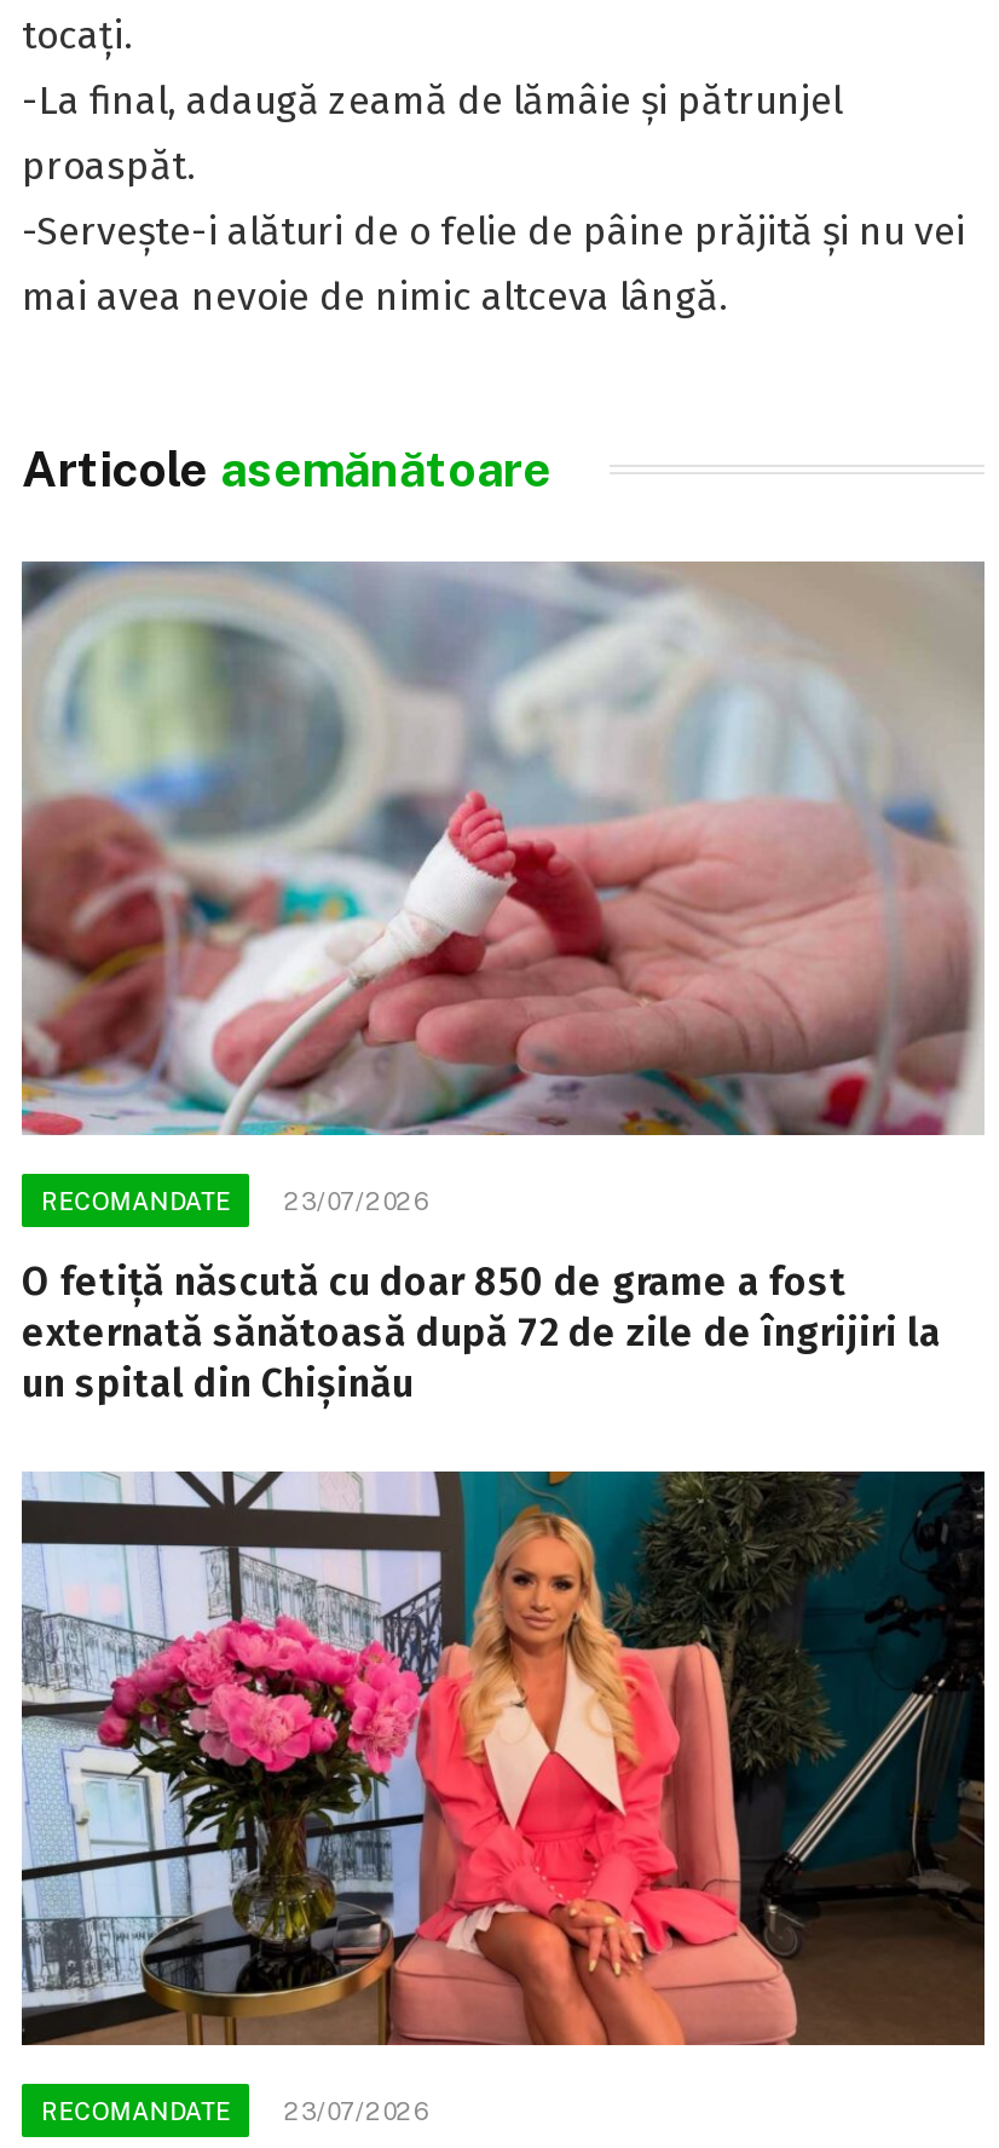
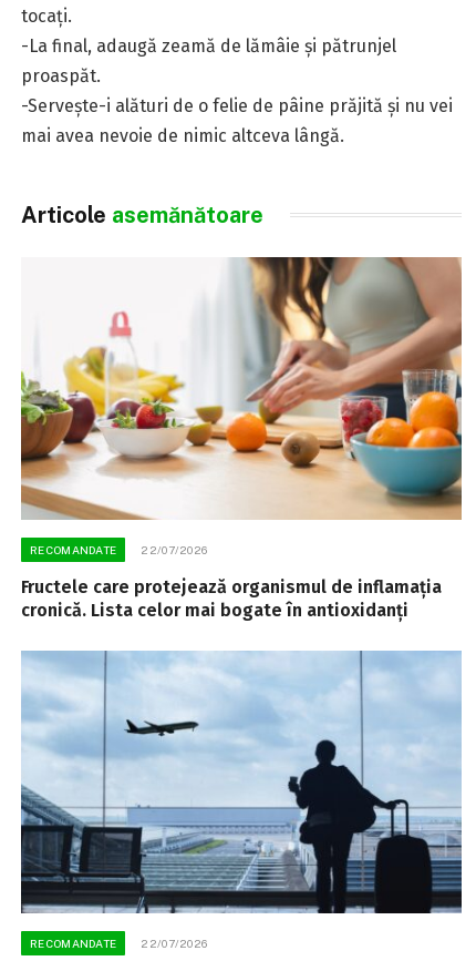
- [image]
- RECOMANDATE 23/07/2026
+ [image]
+ RECOMANDATE 22/07/2026

- O fetiță născută cu doar 850 de grame a fost
- externată sănătoasă după 72 de zile de îngrijiri la
- un spital din Chișinău
+ Fructele care protejează organismul de inflamația
+ cronică. Lista celor mai bogate în antioxidanți

- [image]
- RECOMANDATE 23/07/2026
+ [image]
+ RECOMANDATE 22/07/2026
